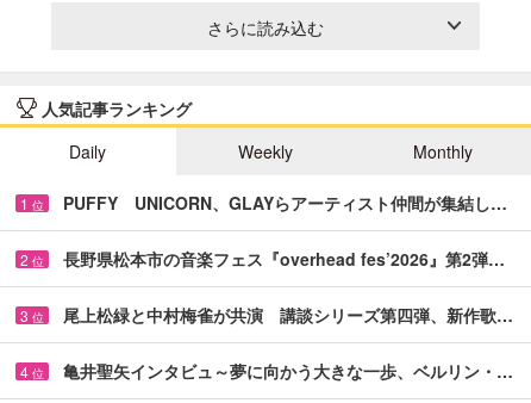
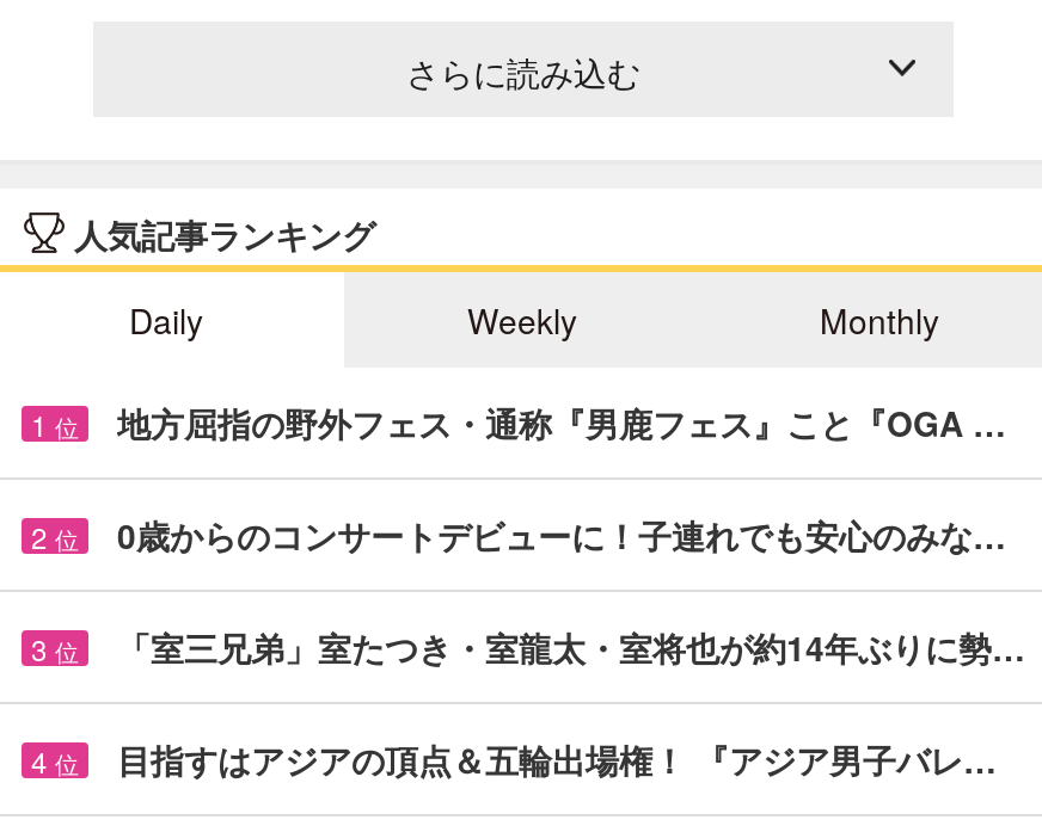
- PUFFY UNICORN、GLAYらアーティスト仲間が集結し…
+ 地方屈指の野外フェス・通称『男鹿フェス』こと『OGA …

- 長野県松本市の音楽フェス『overhead fes’2026』第2弾…
+ 0歳からのコンサートデビューに！子連れでも安心のみな…

- 尾上松緑と中村梅雀が共演 講談シリーズ第四弾、新作歌…
+ 「室三兄弟」室たつき・室龍太・室将也が約14年ぶりに勢…

- 亀井聖矢インタビュ～夢に向かう大きな一歩、ベルリン・…
+ 目指すはアジアの頂点＆五輪出場権！ 『アジア男子バレ…
